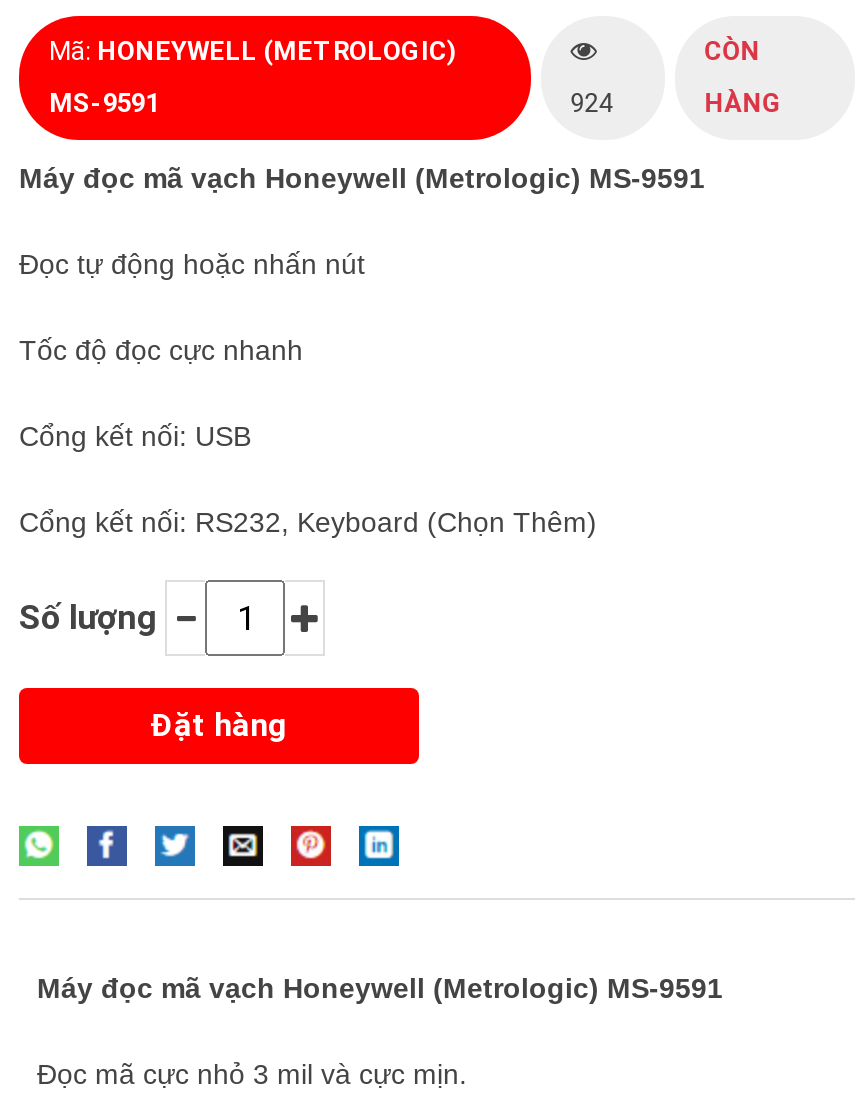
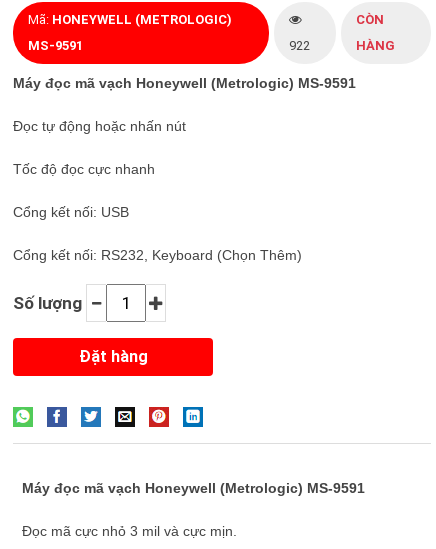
- 924
+ 922
